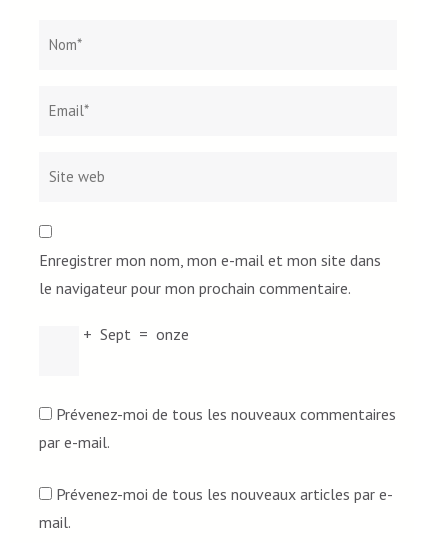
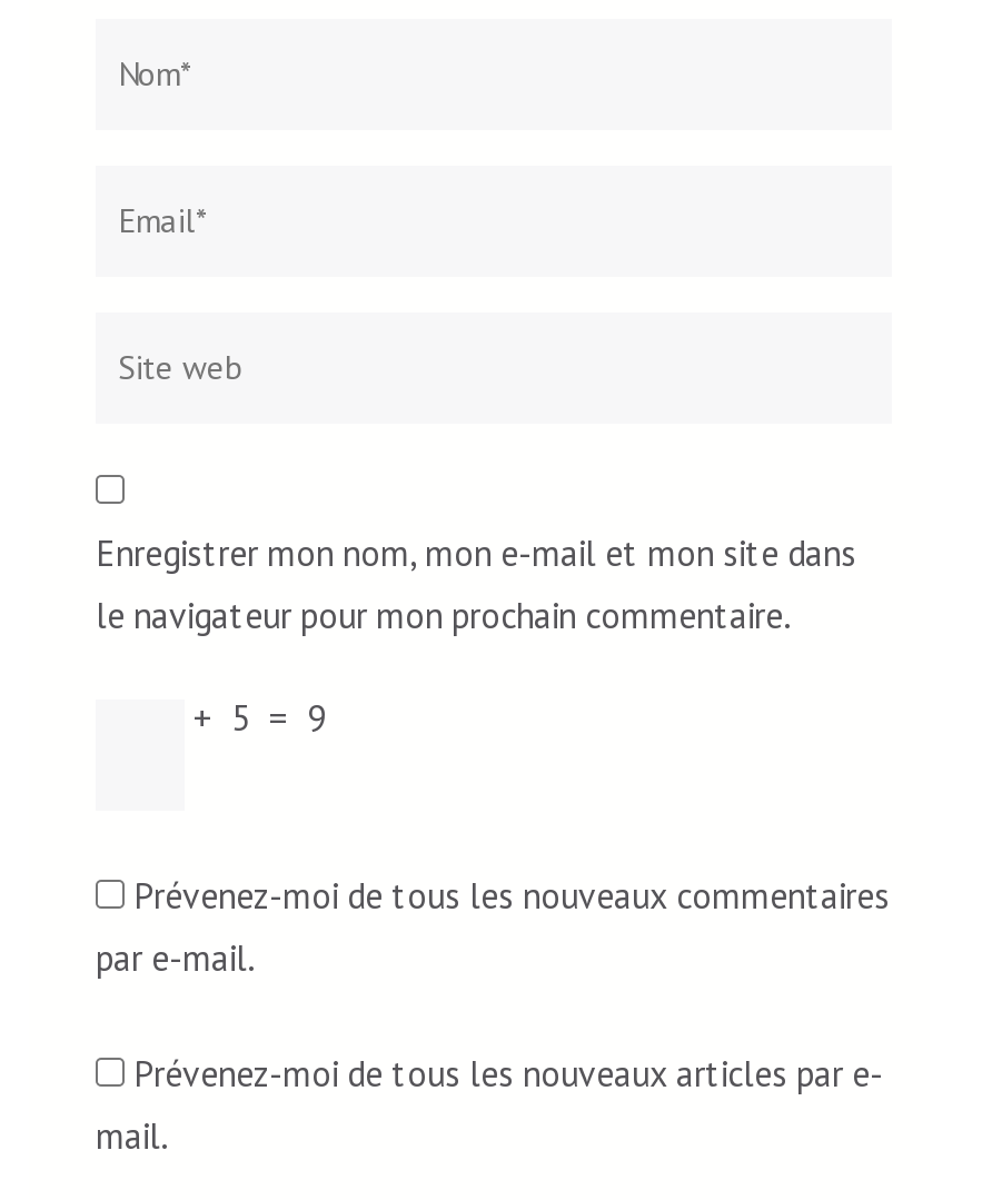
- + Sept = onze
+ + 5 = 9
